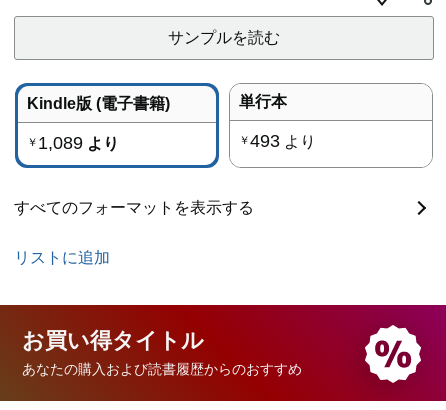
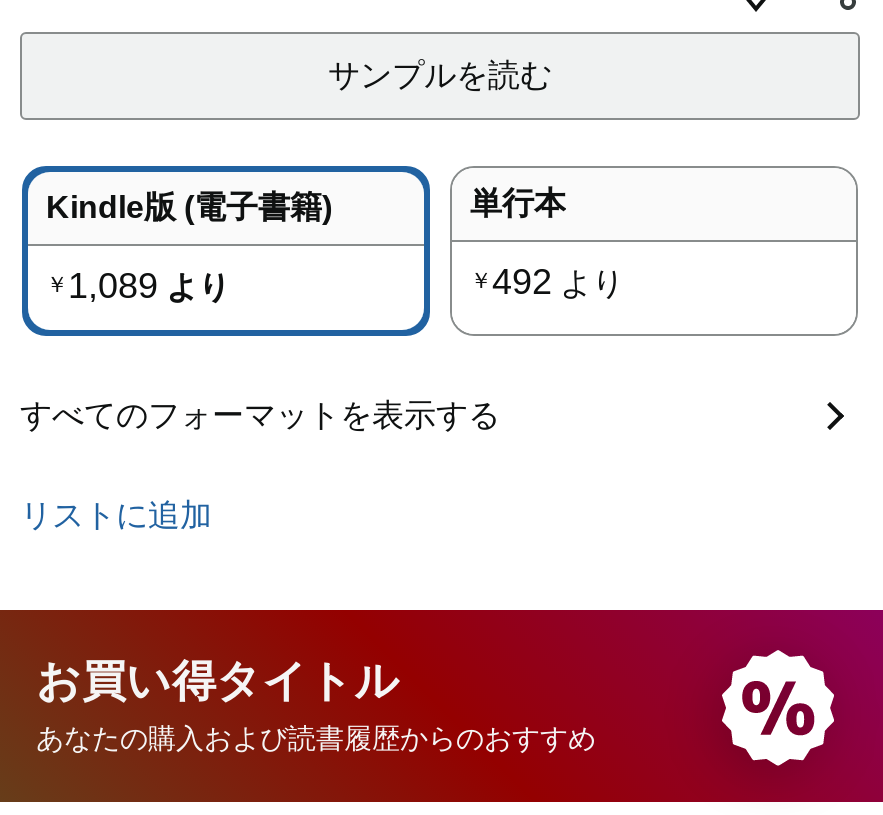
- ￥493より
+ ￥492より
